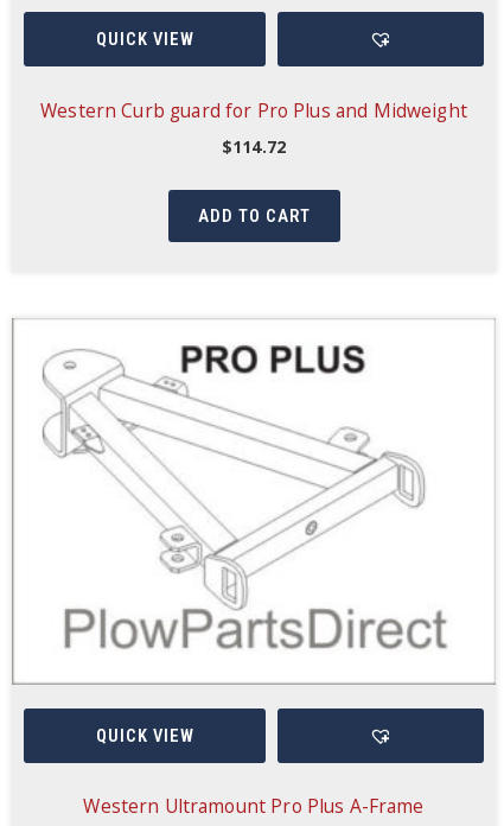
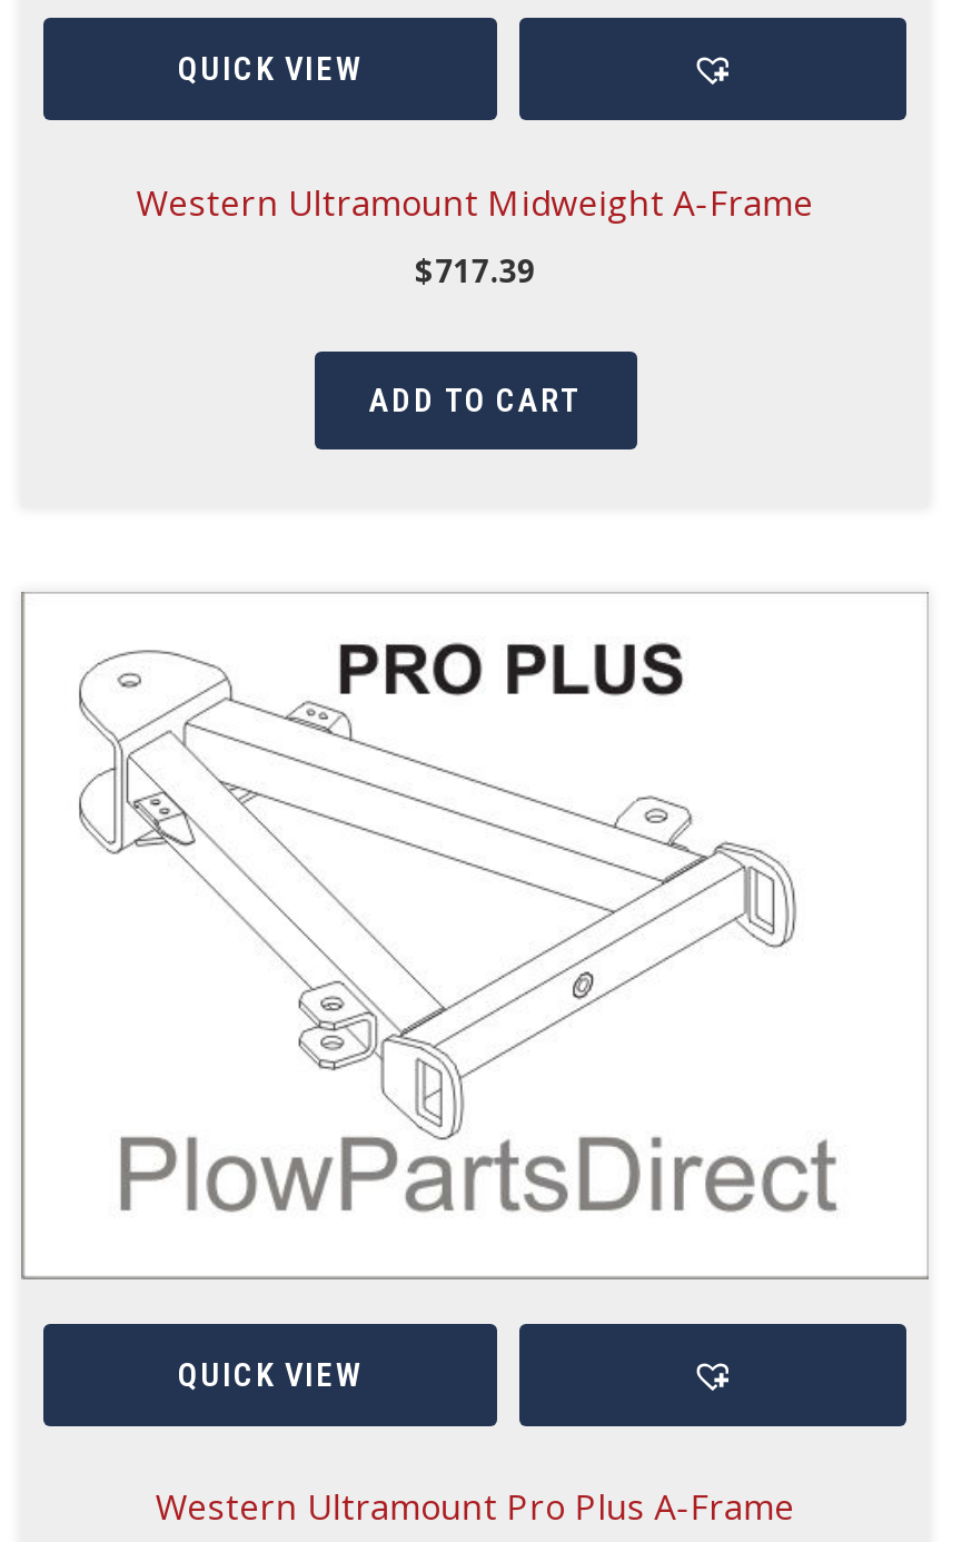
- Western Curb guard for Pro Plus and Midweight
- $114.72
+ Western Ultramount Midweight A-Frame
+ $717.39
